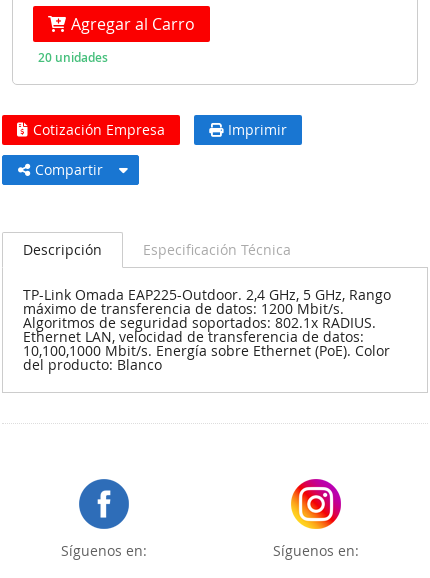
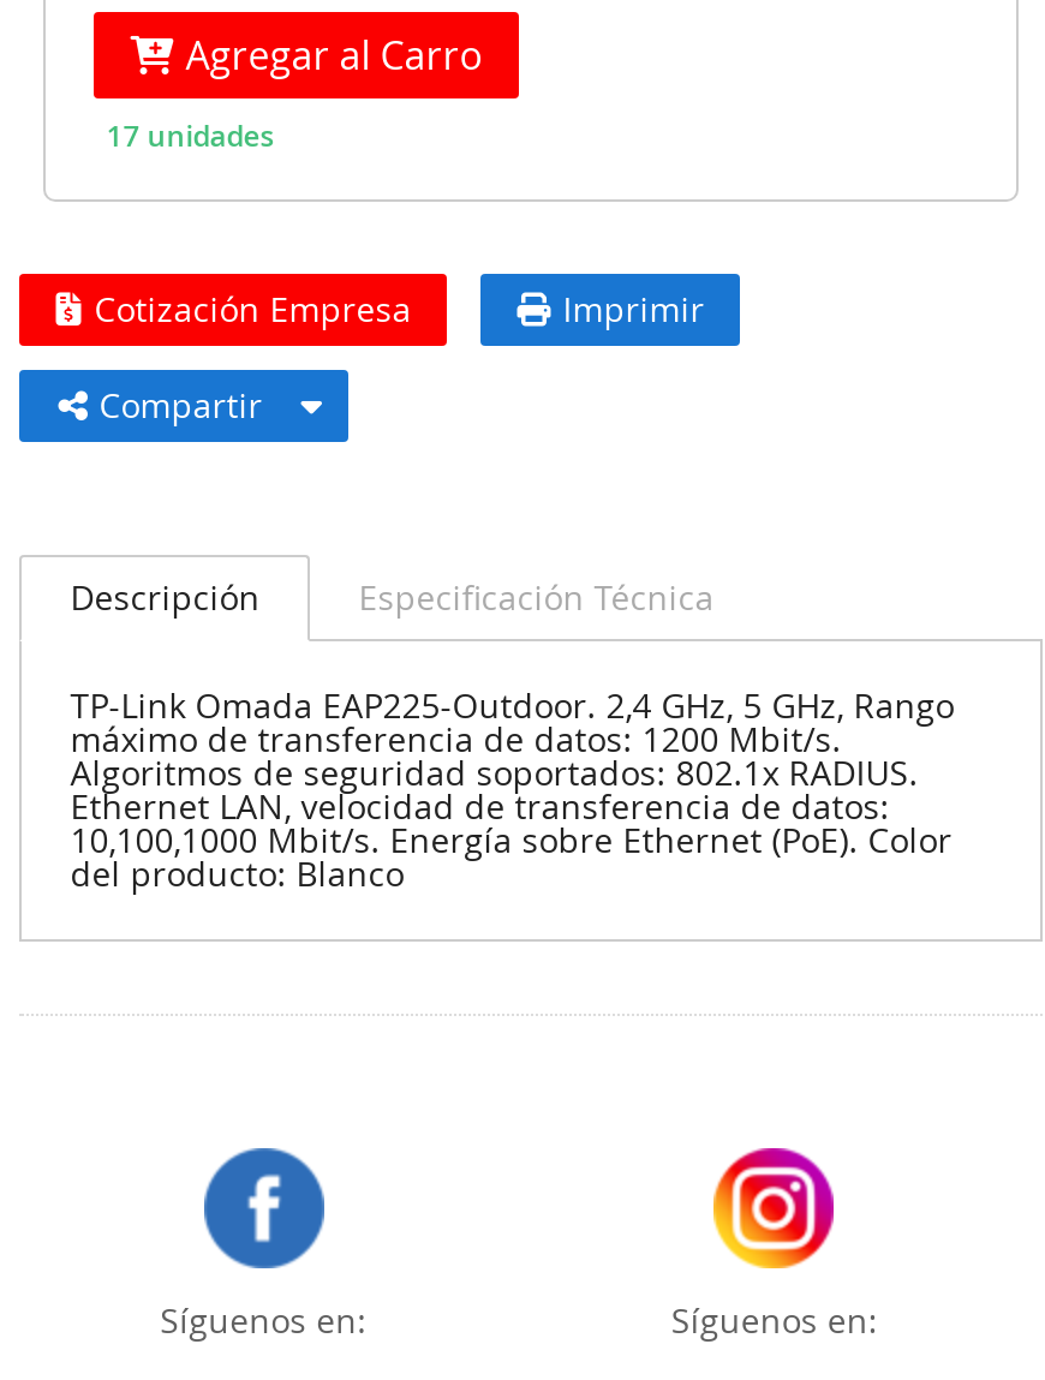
- 20 unidades
+ 17 unidades
